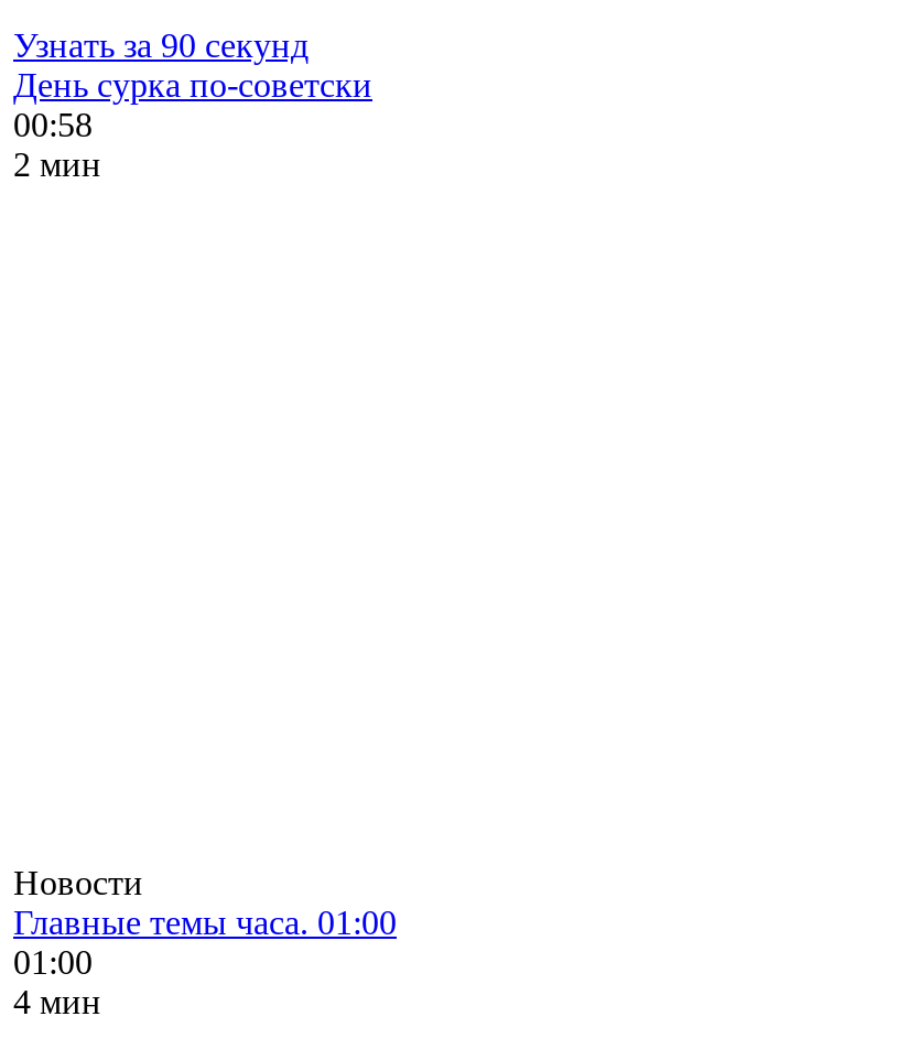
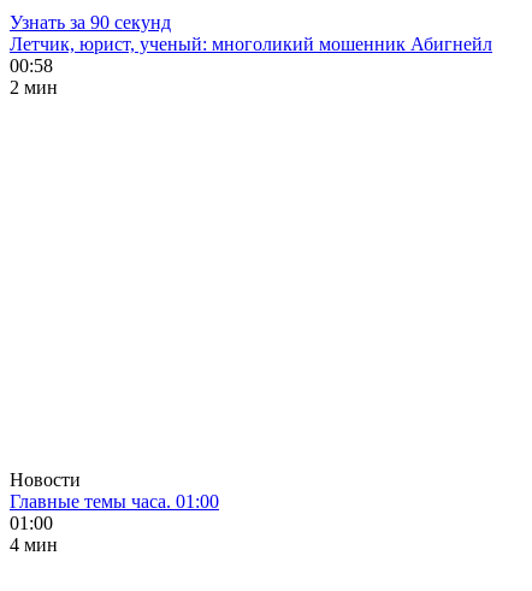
- День сурка по-советски
+ Летчик, юрист, ученый: многоликий мошенник Абигнейл
